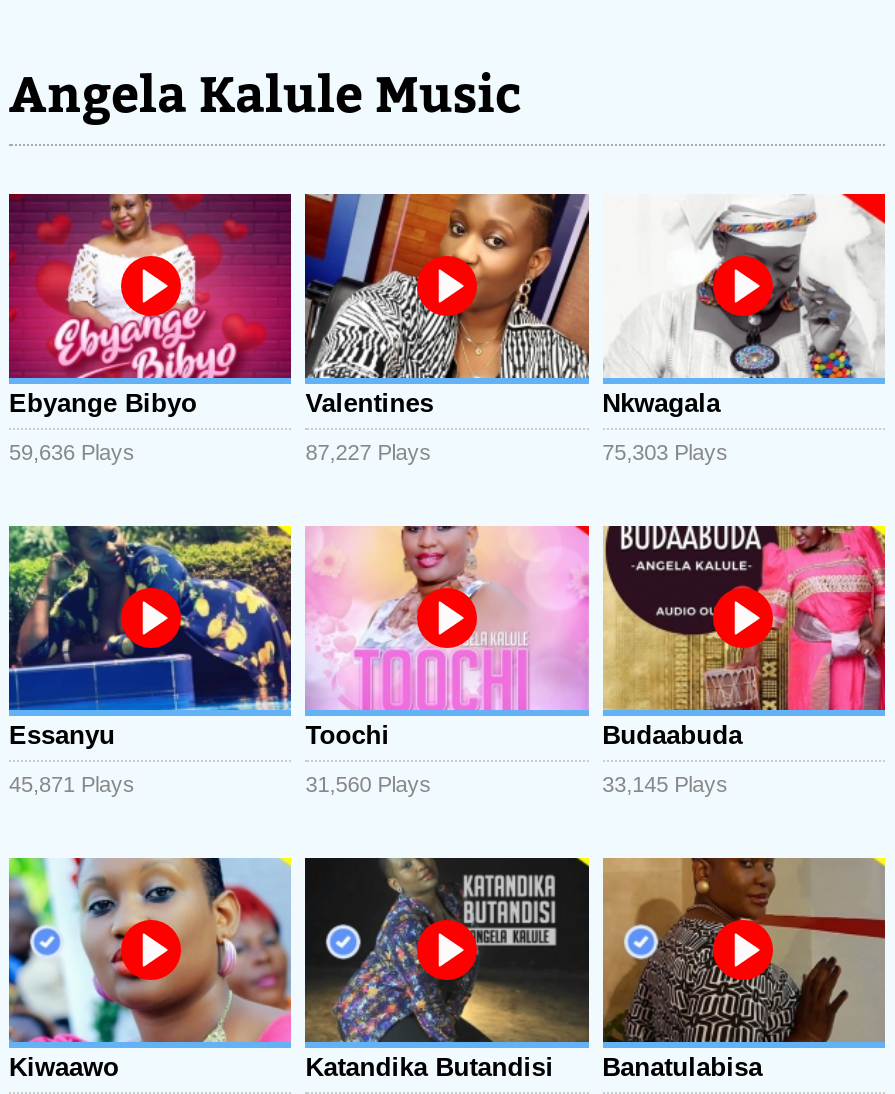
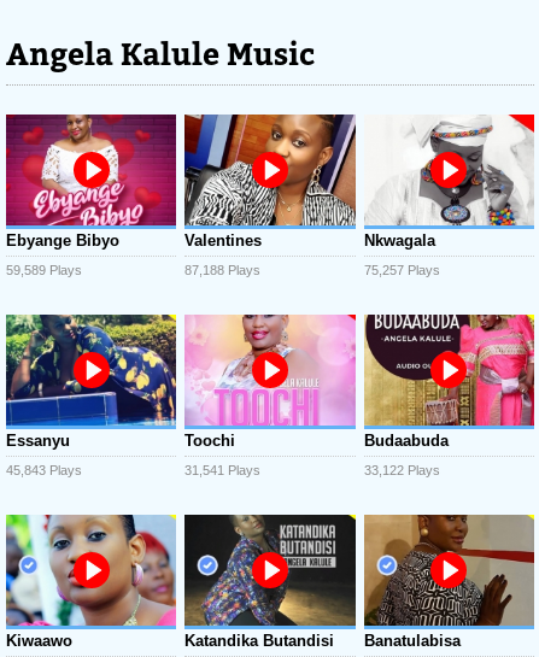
- 59,636 Plays
+ 59,589 Plays

- 87,227 Plays
+ 87,188 Plays

- 75,303 Plays
+ 75,257 Plays

- 45,871 Plays
+ 45,843 Plays

- 31,560 Plays
+ 31,541 Plays

- 33,145 Plays
+ 33,122 Plays
